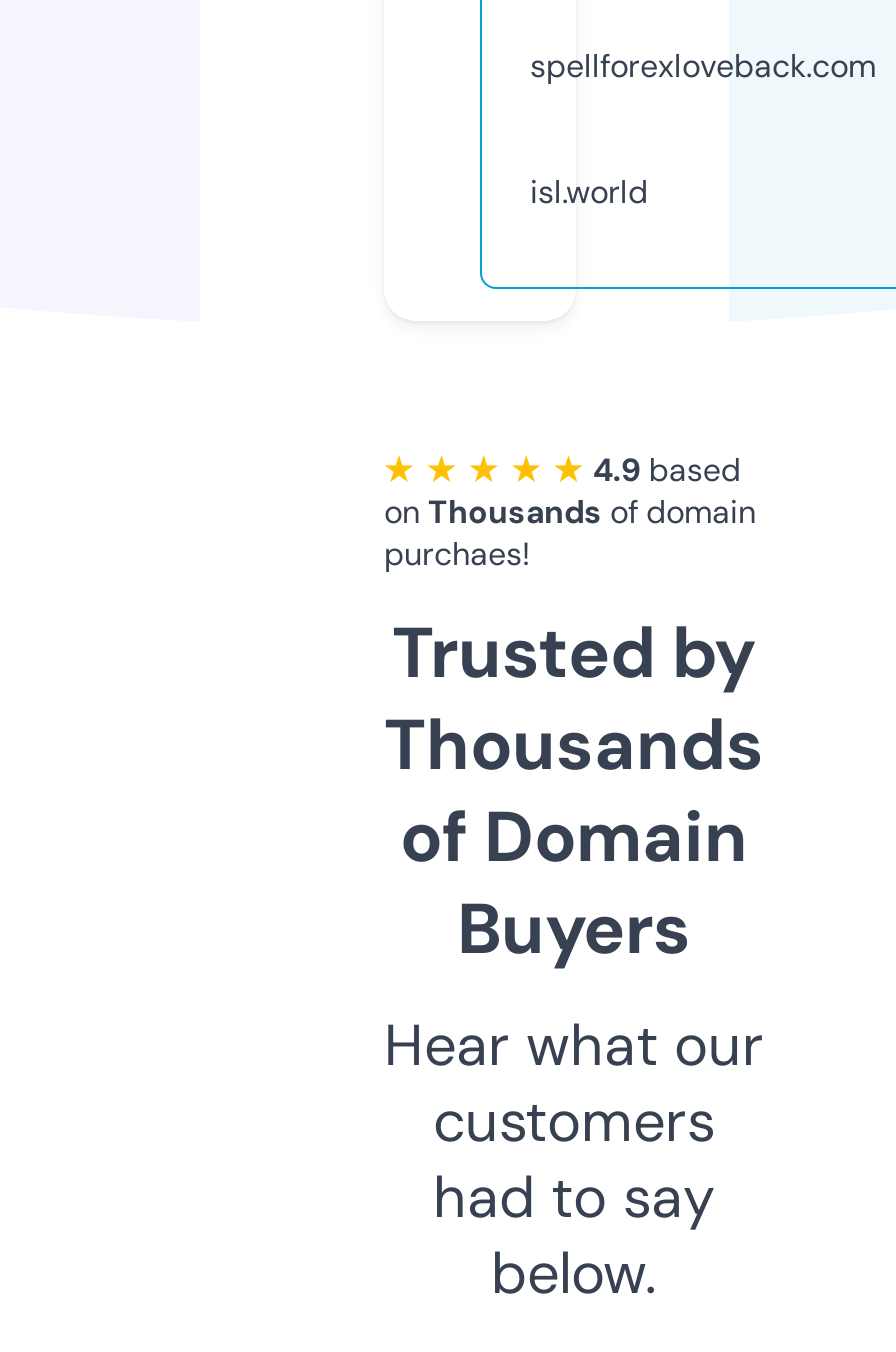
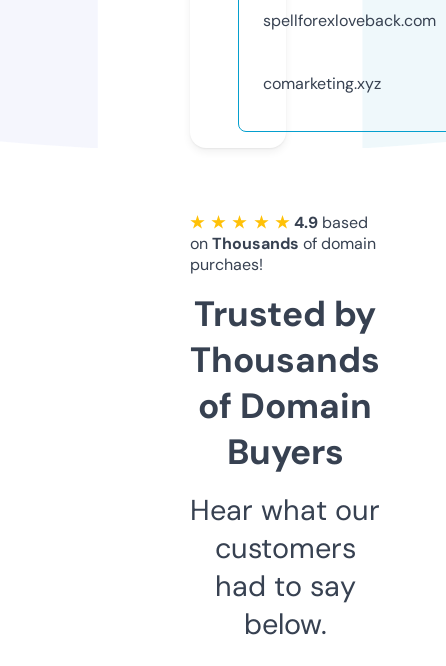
- isl.world
+ comarketing.xyz
